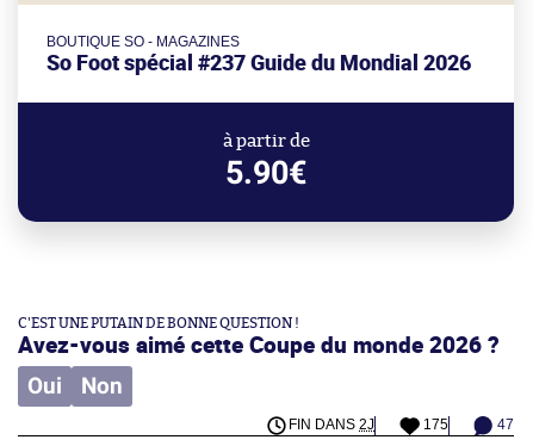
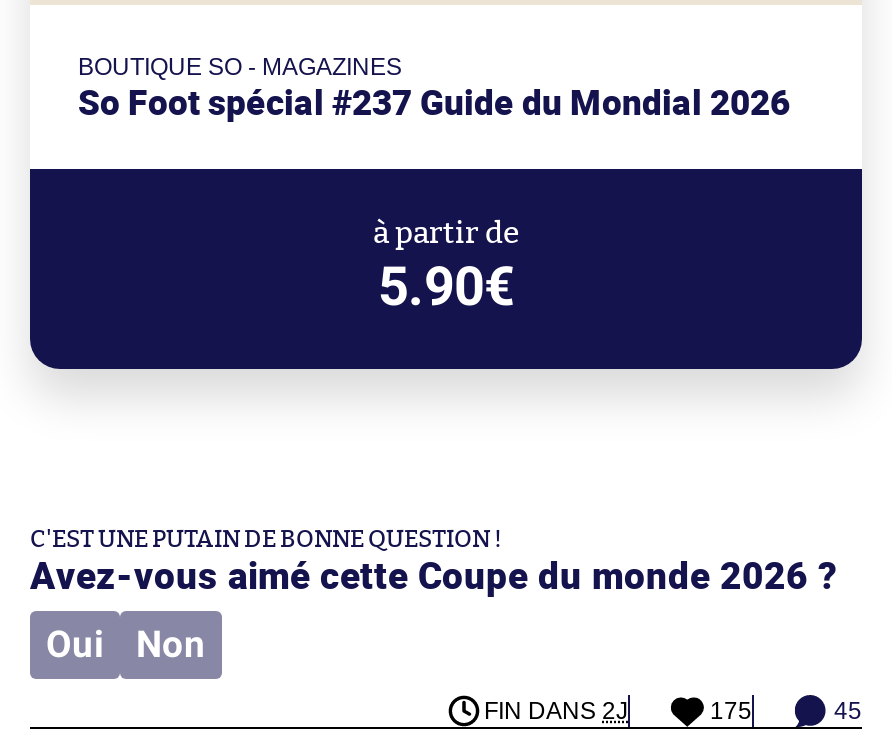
- 47
+ 45
